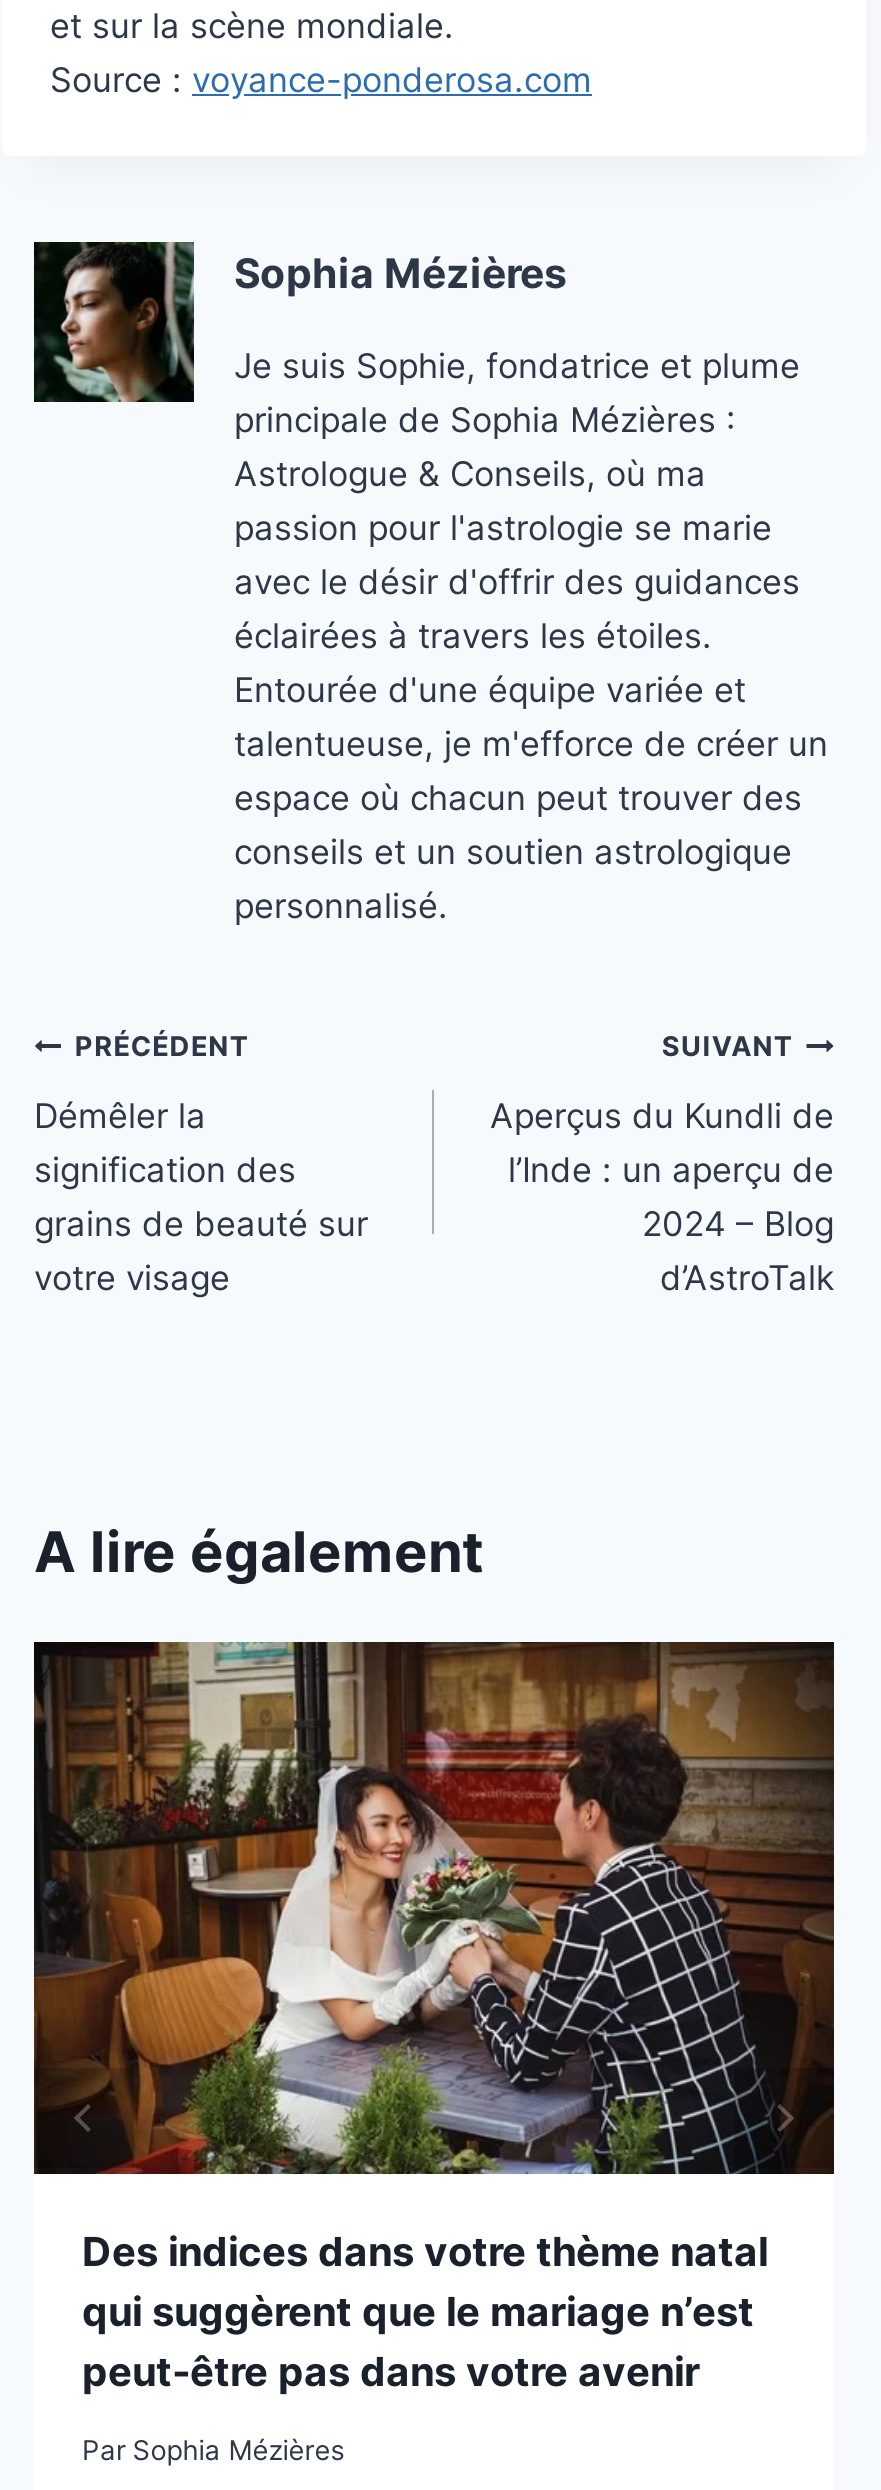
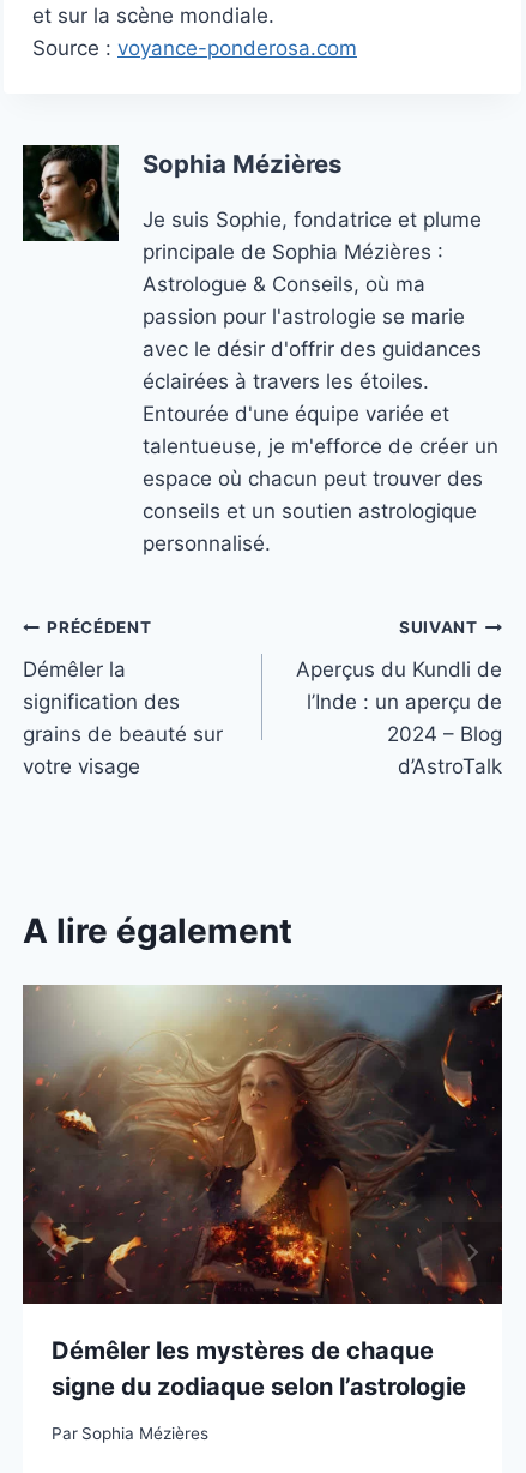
- [image]
- Des indices dans votre thème natal
- qui suggèrent que le mariage n’est
- peut-être pas dans votre avenir
+ [image]
+ Démêler les mystères de chaque
+ signe du zodiaque selon l’astrologie
